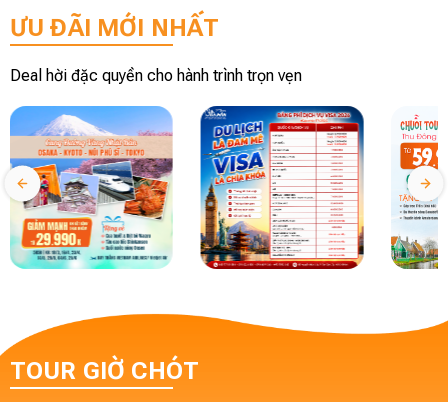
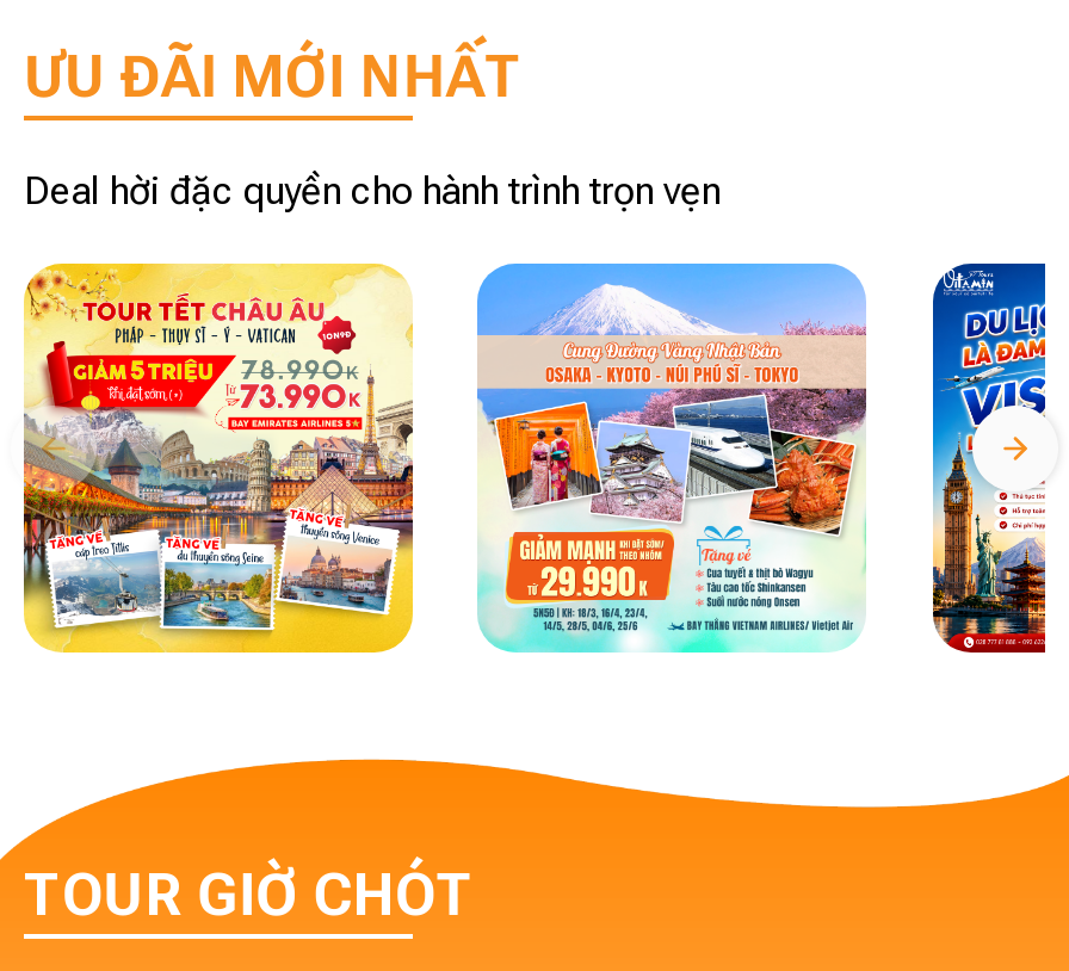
- [image]
+ [image]

- [image]
+ [image]

- [image]
+ [image]
